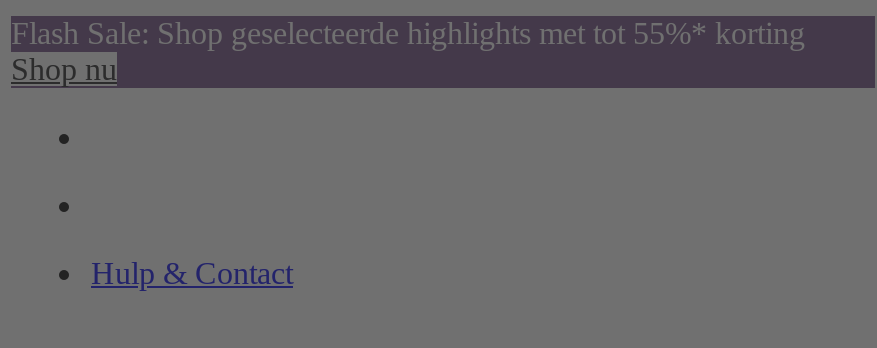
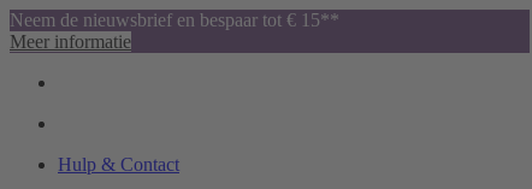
- Flash Sale: Shop geselecteerde highlights met tot 55%* korting
- Shop nu
+ Neem de nieuwsbrief en bespaar tot € 15**
+ Meer informatie
